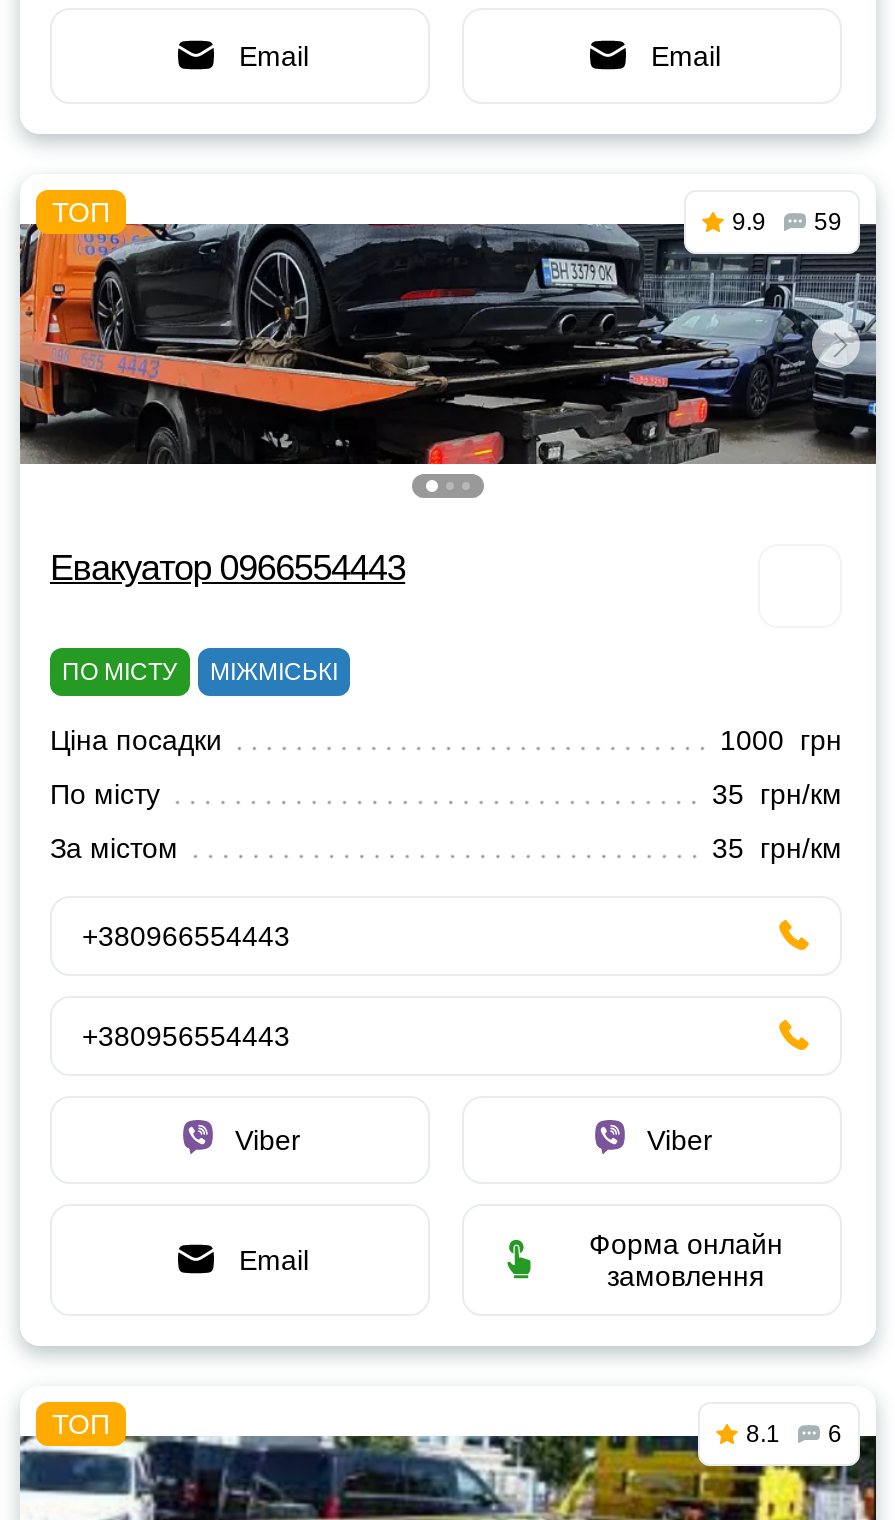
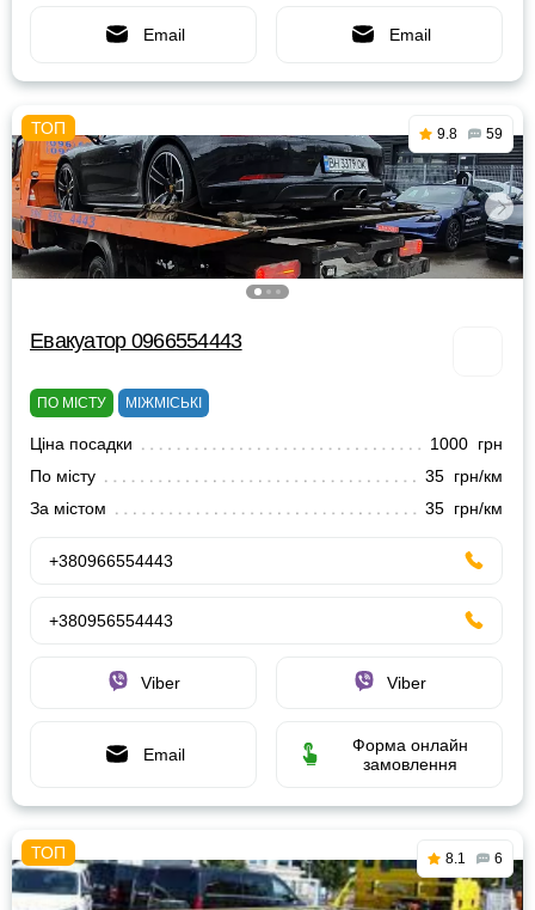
- 9.9 59
+ 9.8 59
